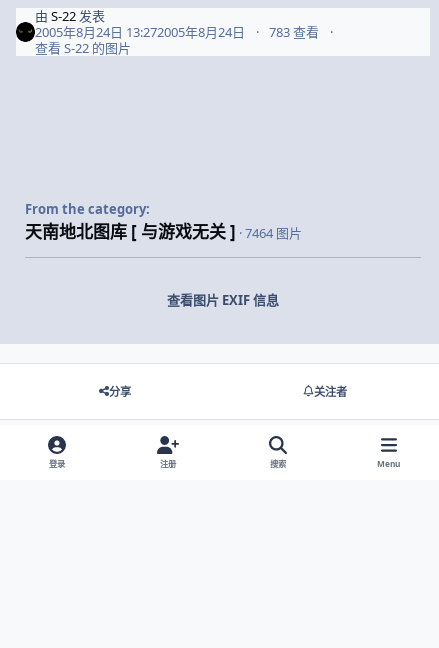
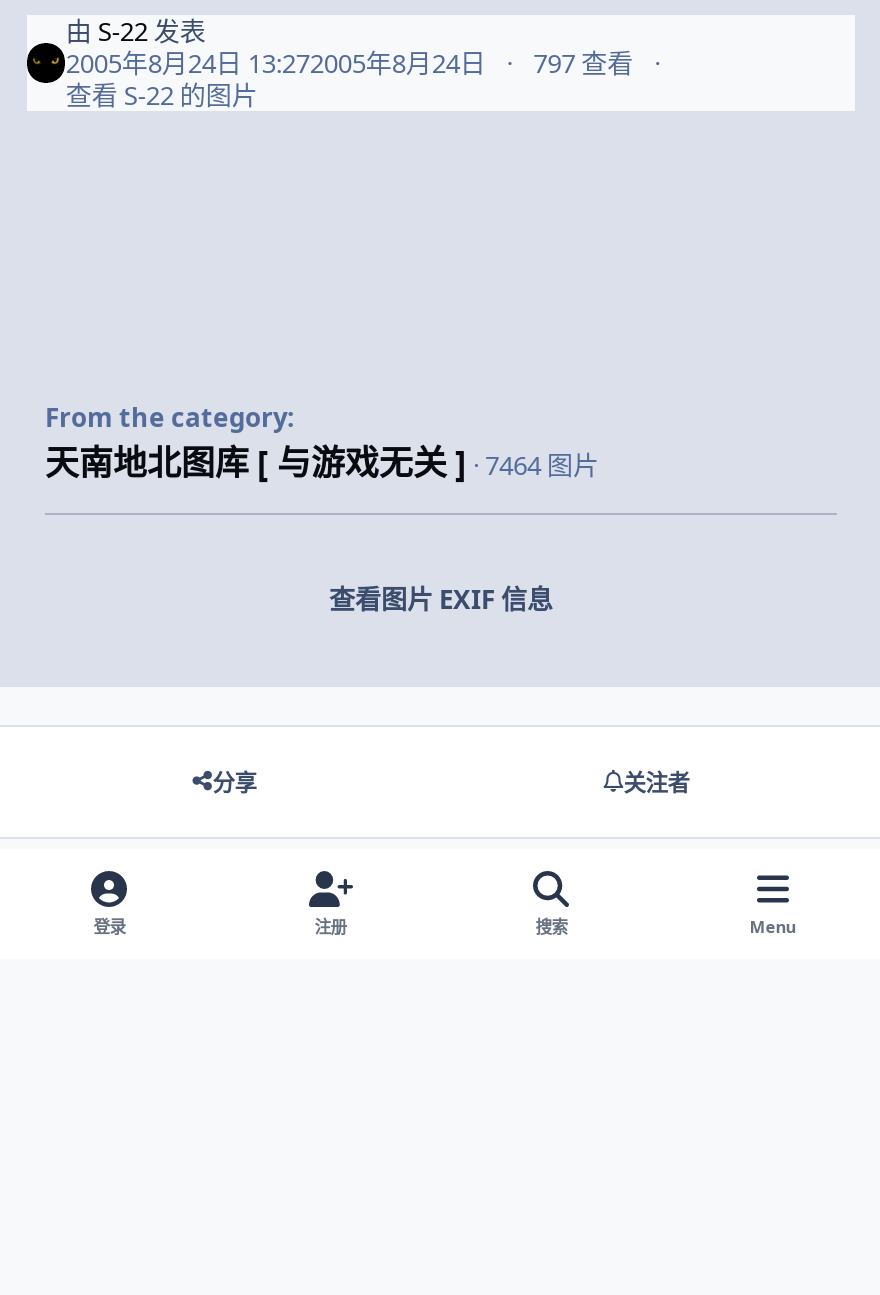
- 2005年8月24日 13:272005年8月24日 783 查看
+ 2005年8月24日 13:272005年8月24日 797 查看
